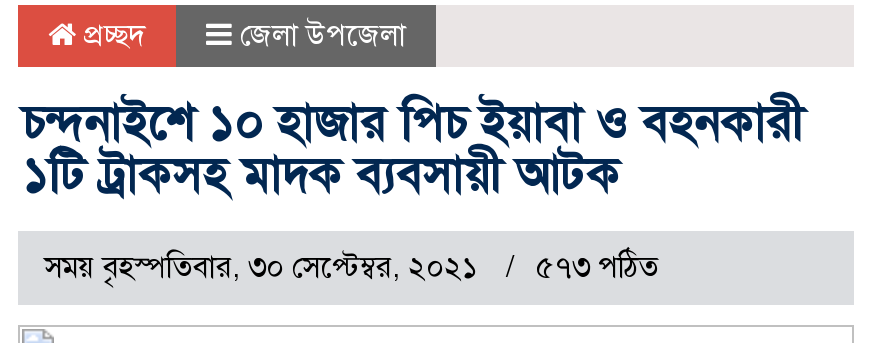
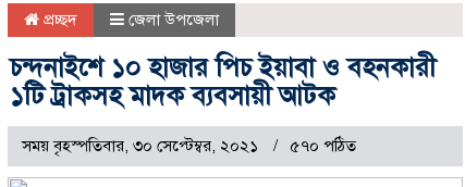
- সময় বৃহস্পতিবার, ৩০ সেপ্টেম্বর, ২০২১ ৫৭৩ পঠিত
+ সময় বৃহস্পতিবার, ৩০ সেপ্টেম্বর, ২০২১ ৫৭০ পঠিত
